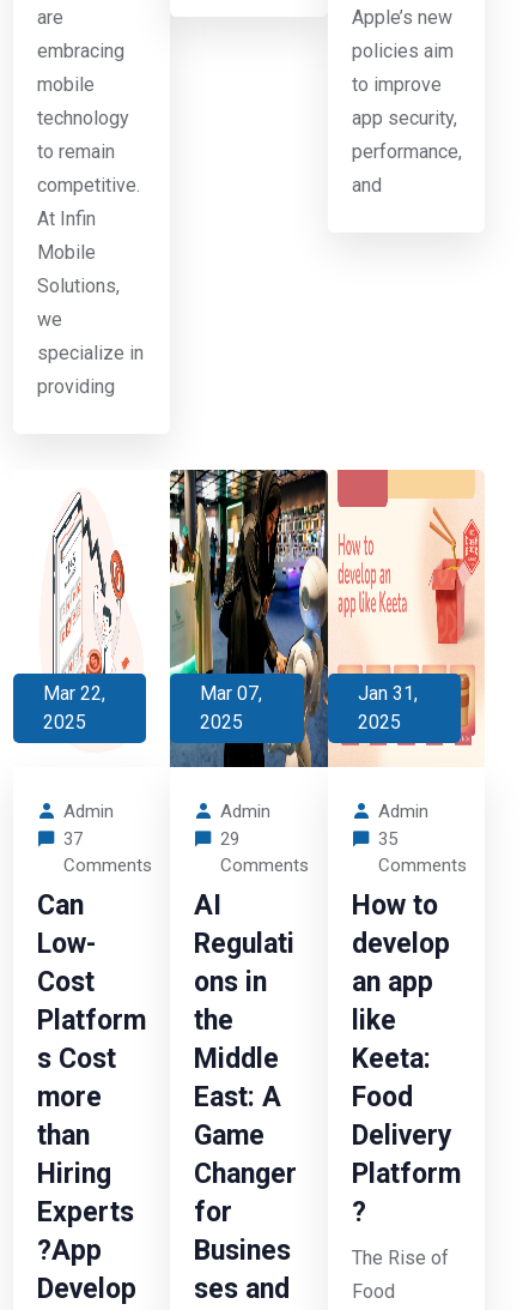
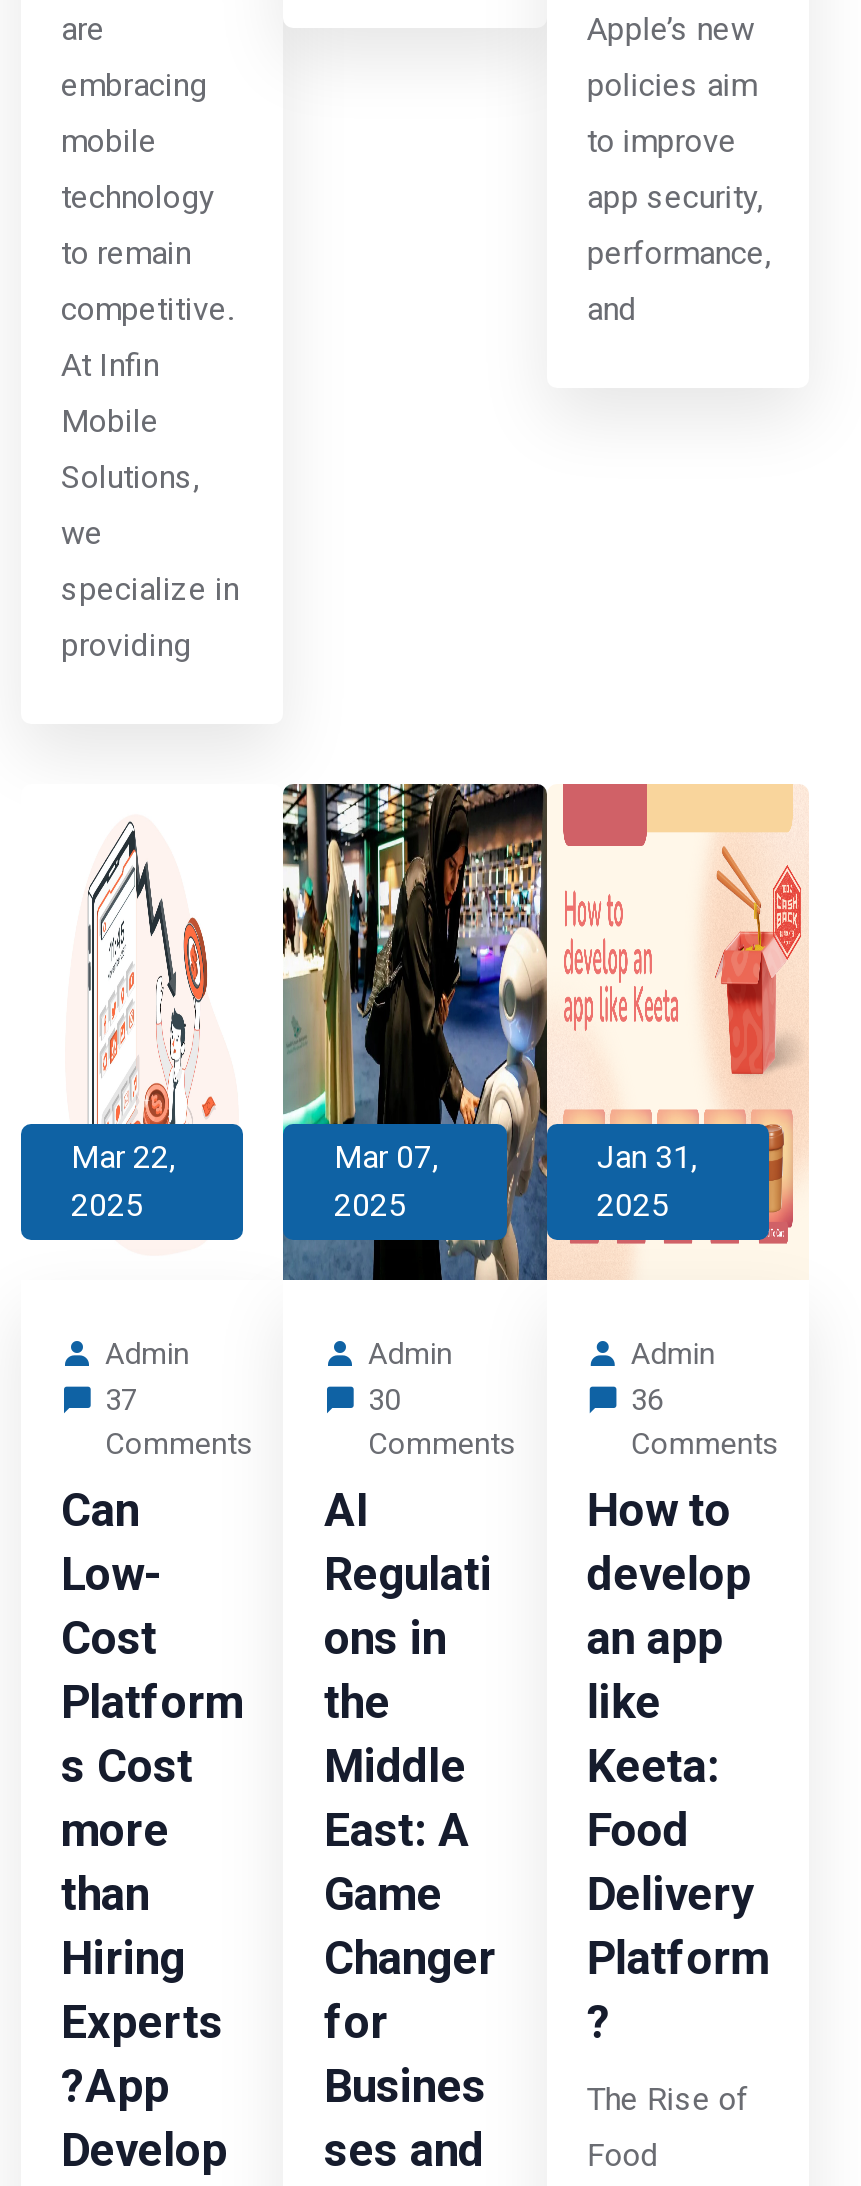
- 29
+ 30

- 35
+ 36
